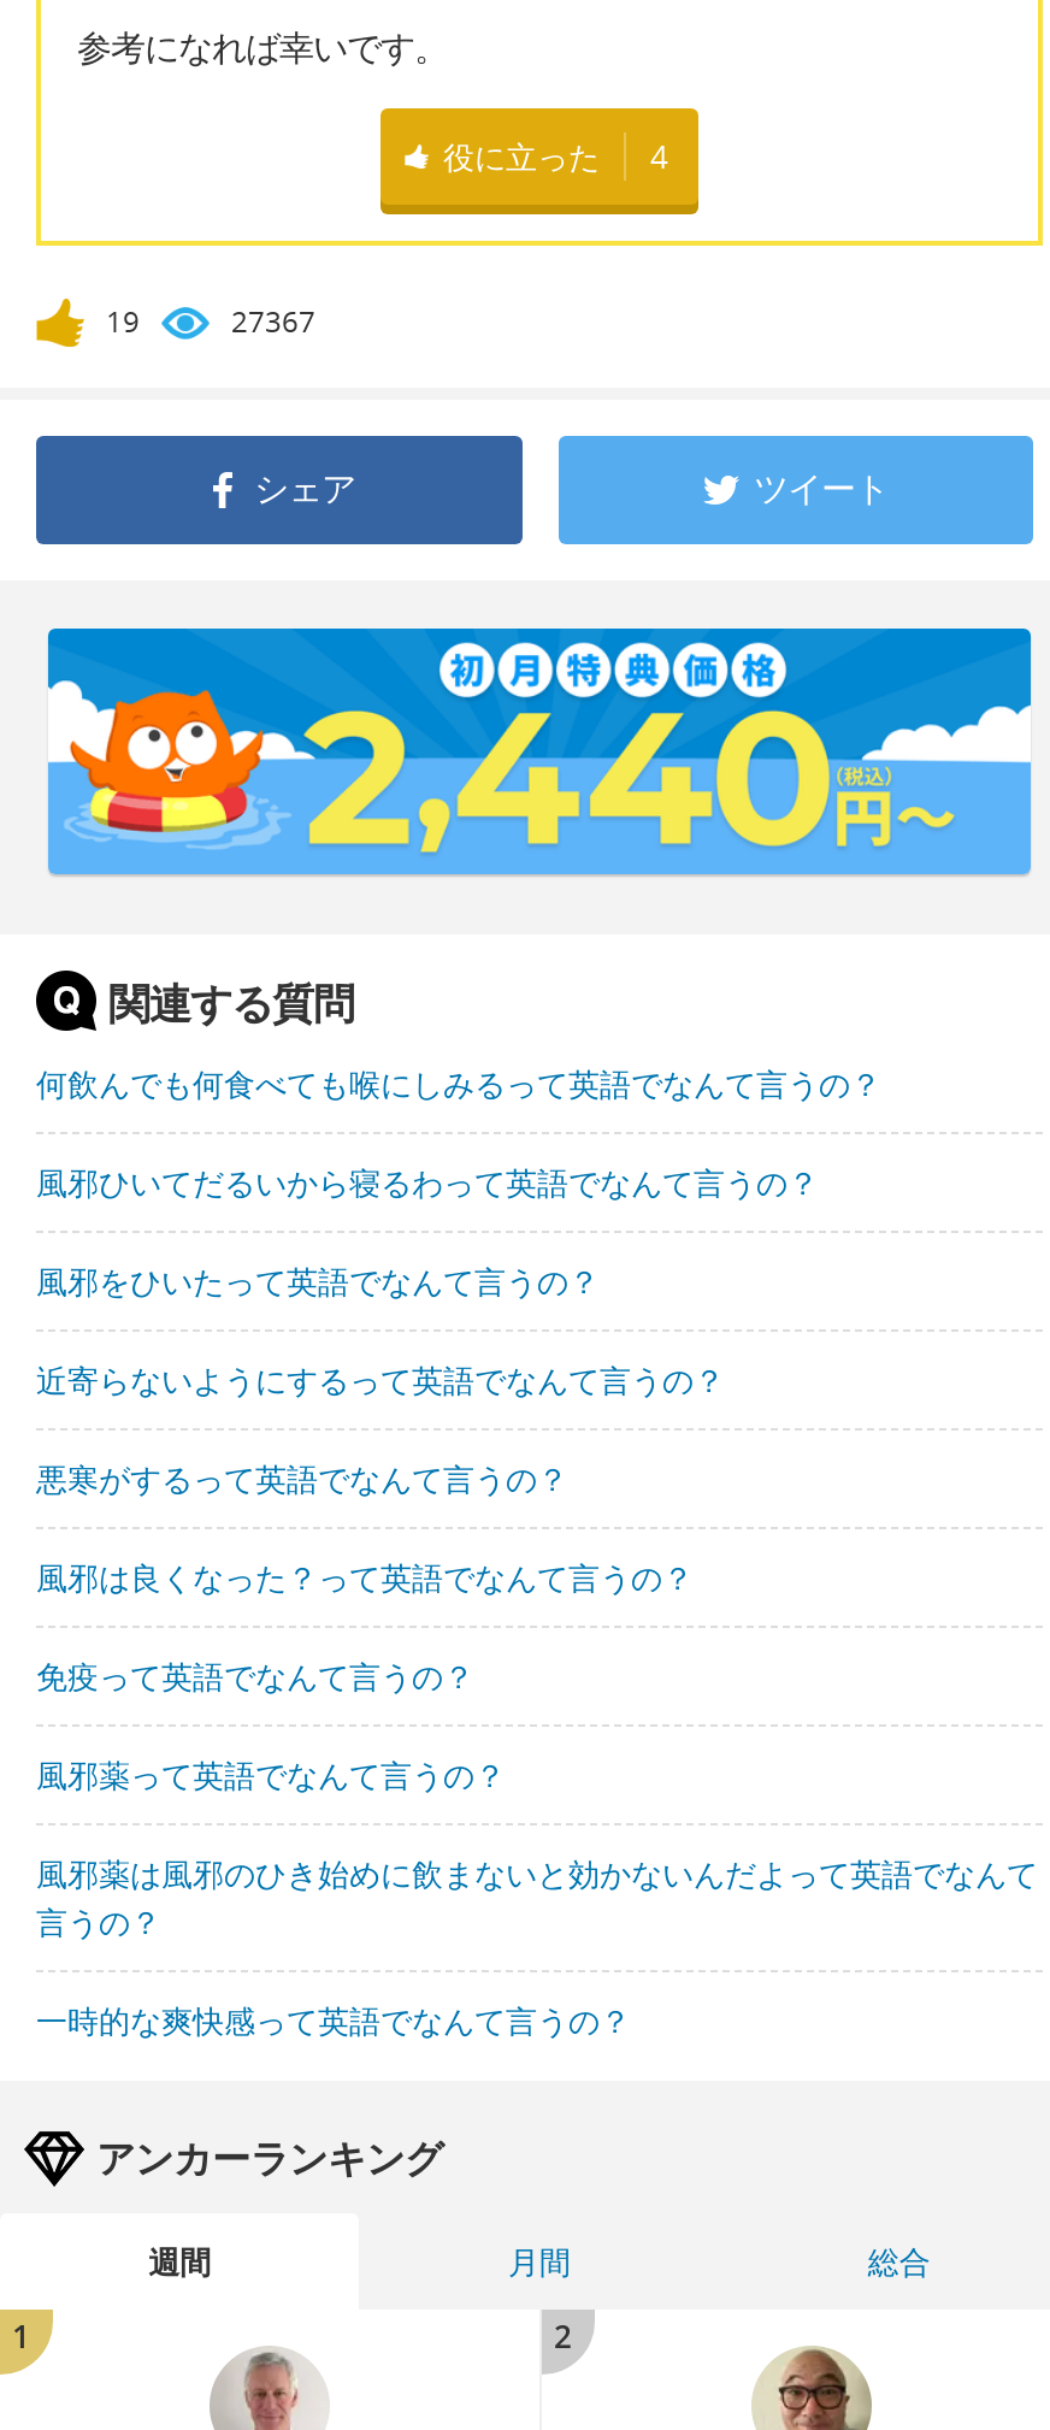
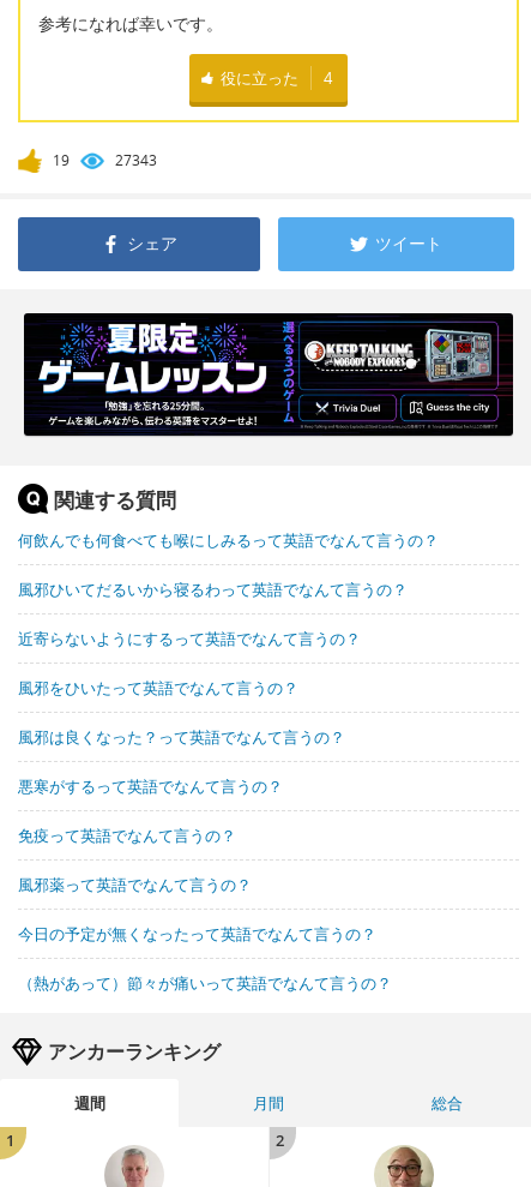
- 27367
+ 27343

- [image]
+ [image]

moved down: 風邪をひいたって英語でなんて言うの？

moved up: 近寄らないようにするって英語でなんて言うの？

moved down: 悪寒がするって英語でなんて言うの？

moved up: 風邪は良くなった？って英語でなんて言うの？

- 風邪薬は風邪のひき始めに飲まないと効かないんだよって英語でなんて
- 言うの？
+ 今日の予定が無くなったって英語でなんて言うの？

- 一時的な爽快感って英語でなんて言うの？
+ （熱があって）節々が痛いって英語でなんて言うの？
